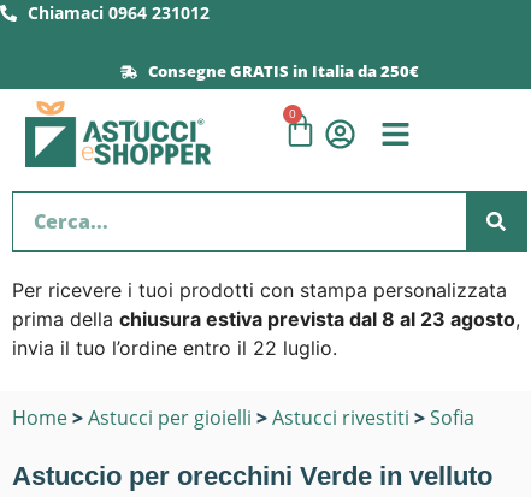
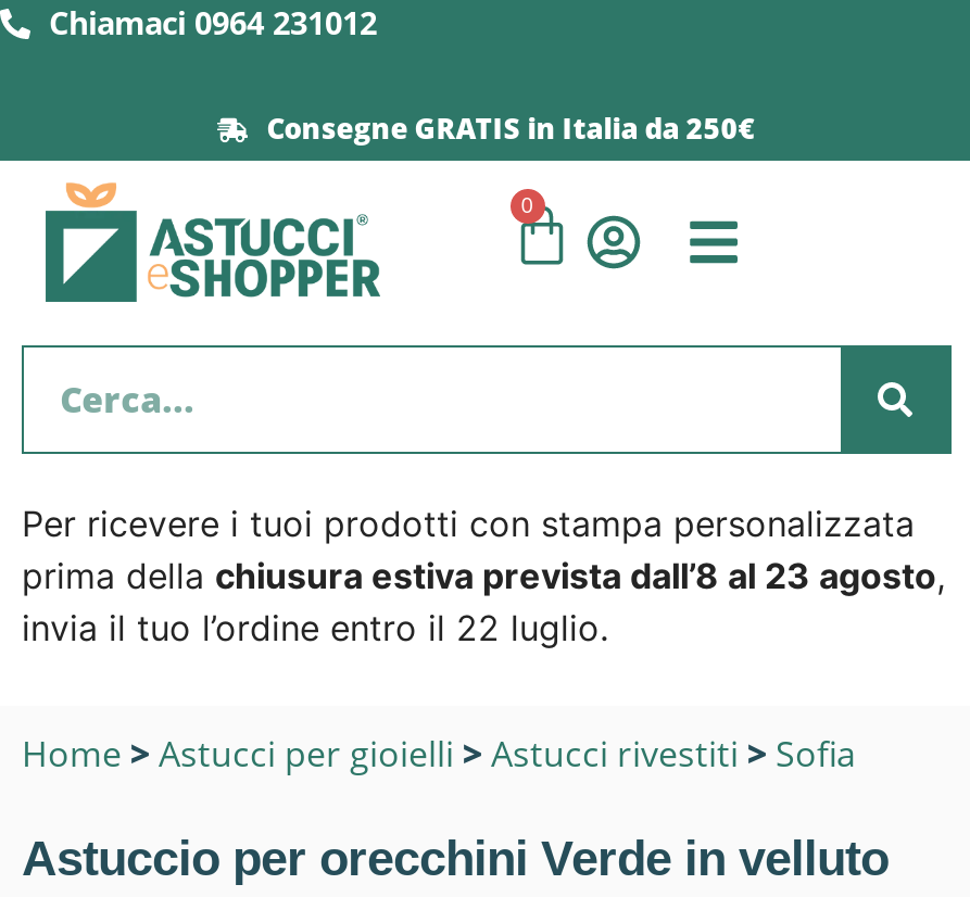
- prima della chiusura estiva prevista dal 8 al 23 agosto,
+ prima della chiusura estiva prevista dall’8 al 23 agosto,
